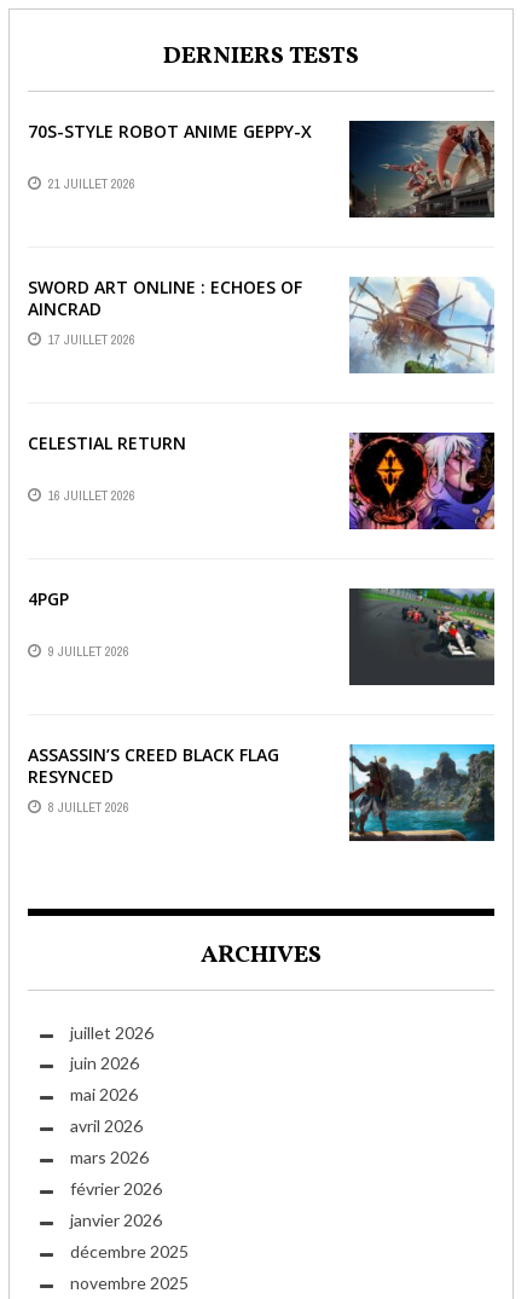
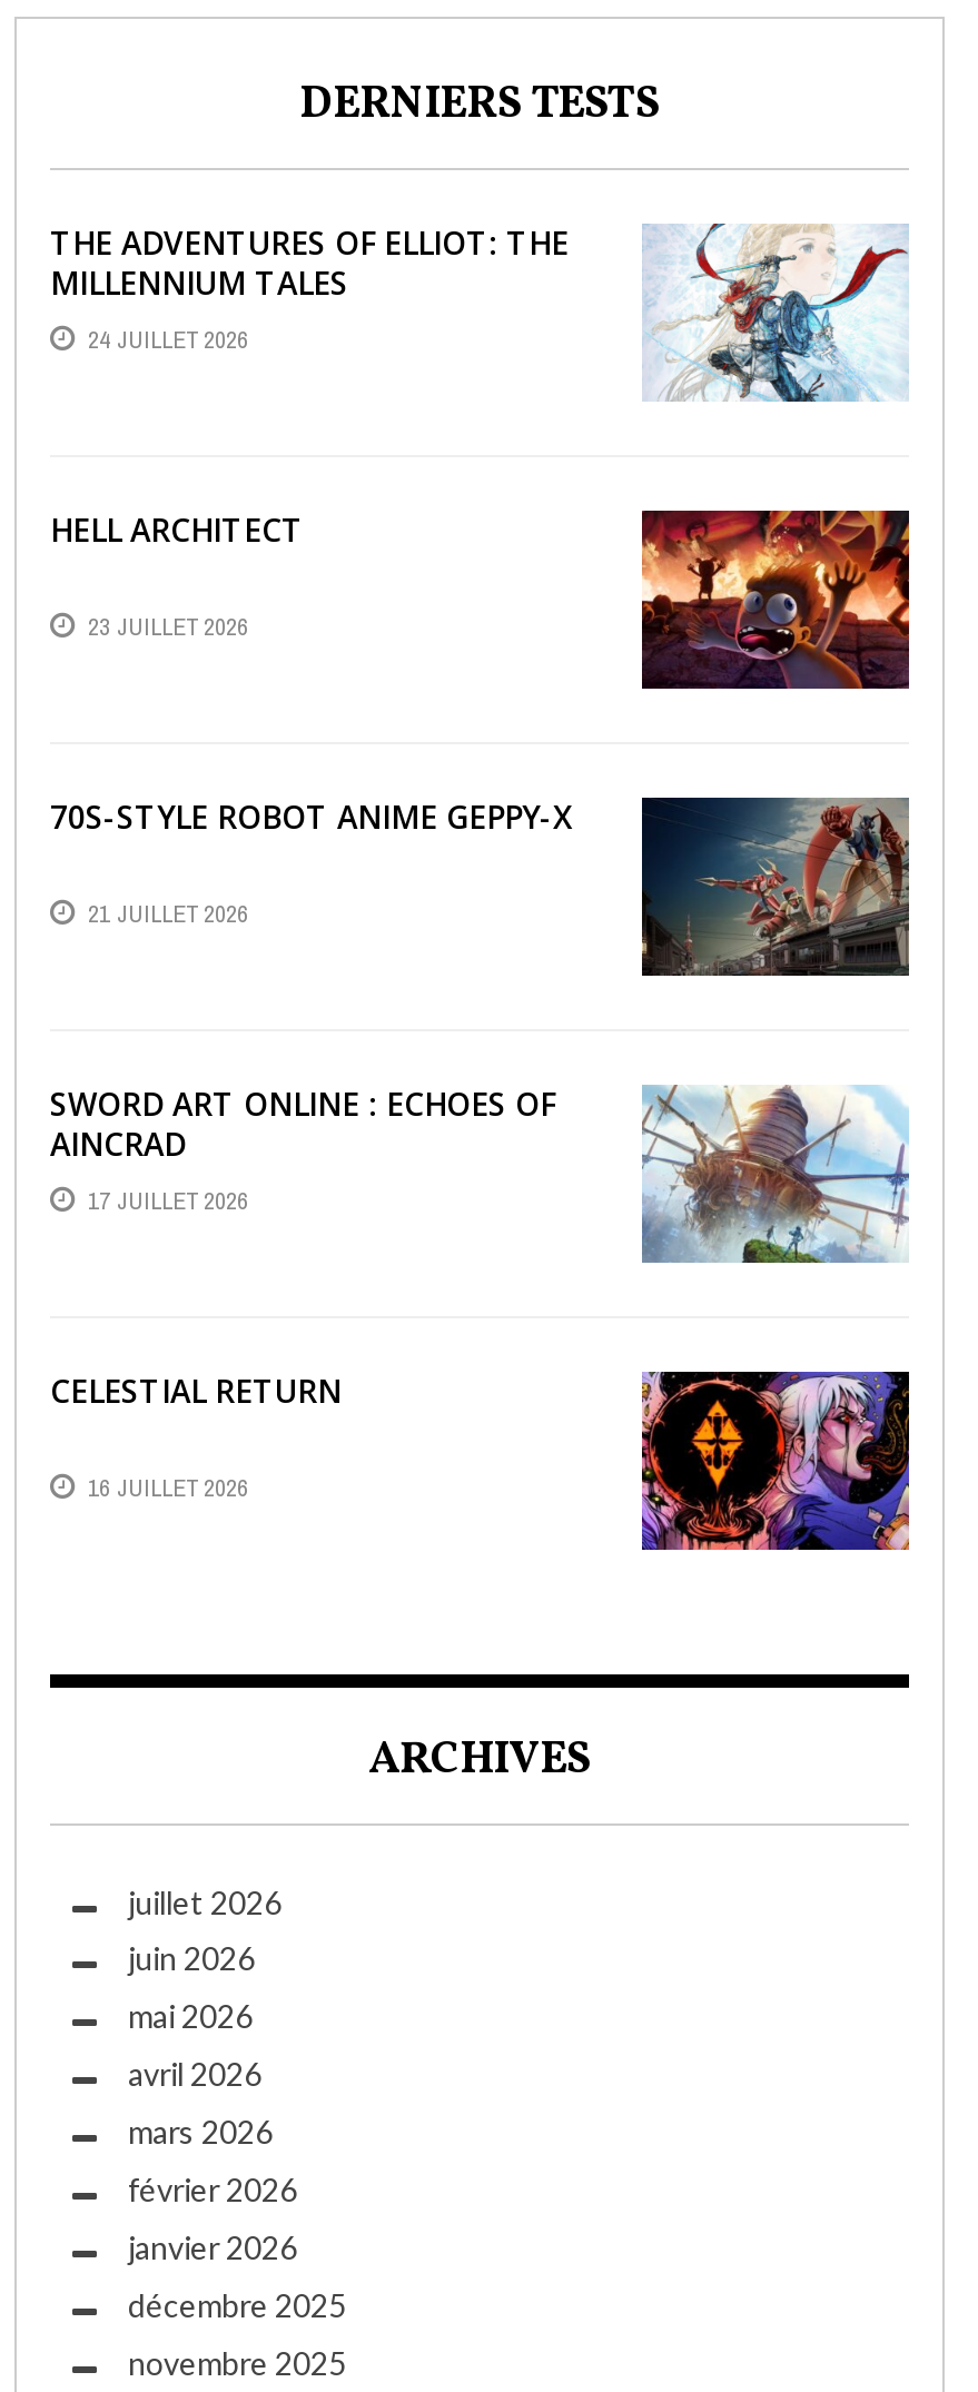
+ [image]
+ THE ADVENTURES OF ELLIOT: THE
+ MILLENNIUM TALES
+ 24 JUILLET 2026

+ HELL ARCHITECT
+ 23 JUILLET 2026

+ [image]

moved down: [image] | 70S-STYLE ROBOT ANIME GEPPY-X | 21 JUILLET 2026 | SWORD ART ONLINE : ECHOES OF | AINCRAD | 17 JUILLET 2026 | CELESTIAL RETURN | 16 JUILLET 2026

- 4PGP
- 9 JUILLET 2026

- [image]

- ASSASSIN’S CREED BLACK FLAG
- RESYNCED
- 8 JUILLET 2026

- [image]
